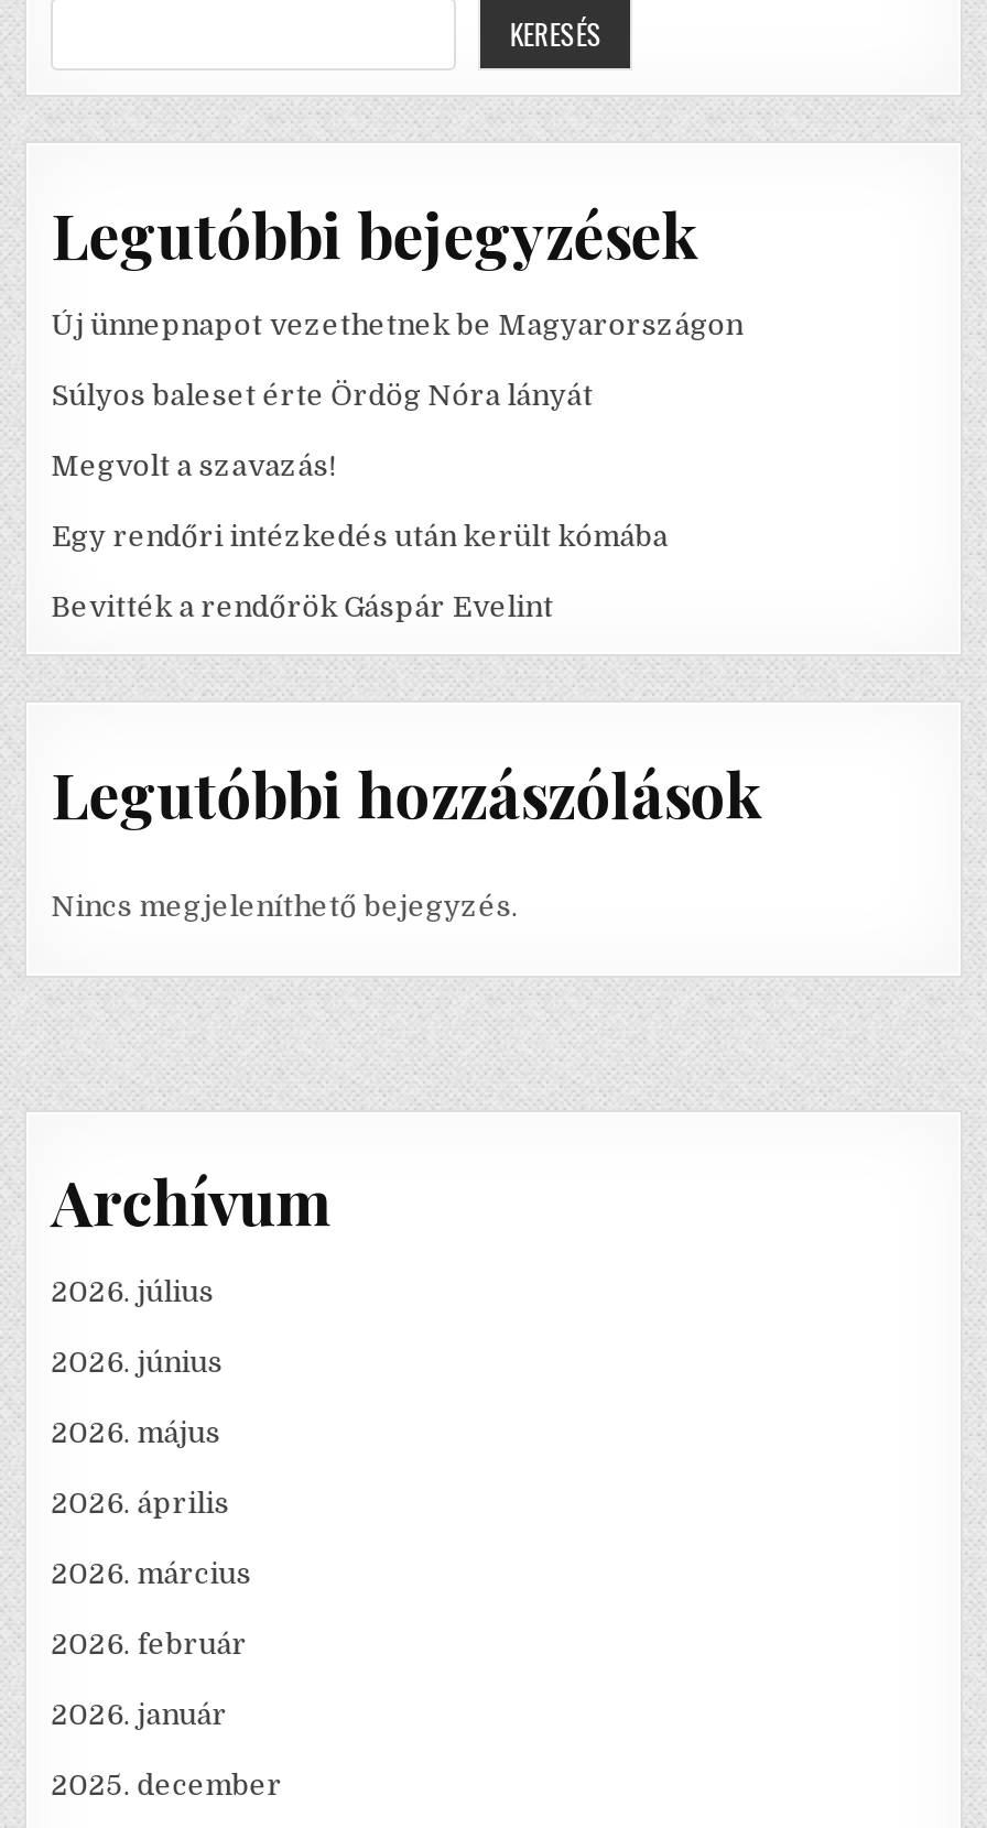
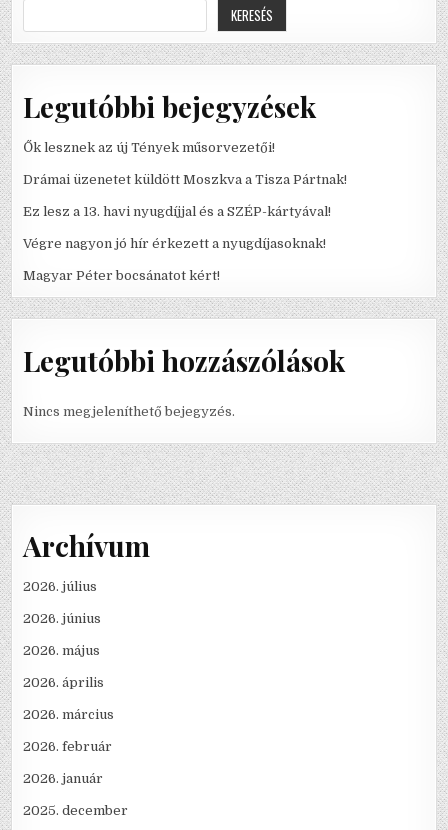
- Új ünnepnapot vezethetnek be Magyarországon
+ Ők lesznek az új Tények műsorvezetői!

- Súlyos baleset érte Ördög Nóra lányát
+ Drámai üzenetet küldött Moszkva a Tisza Pártnak!

- Megvolt a szavazás!
+ Ez lesz a 13. havi nyugdíjjal és a SZÉP-kártyával!

- Egy rendőri intézkedés után került kómába
+ Végre nagyon jó hír érkezett a nyugdíjasoknak!

- Bevitték a rendőrök Gáspár Evelint
+ Magyar Péter bocsánatot kért!
